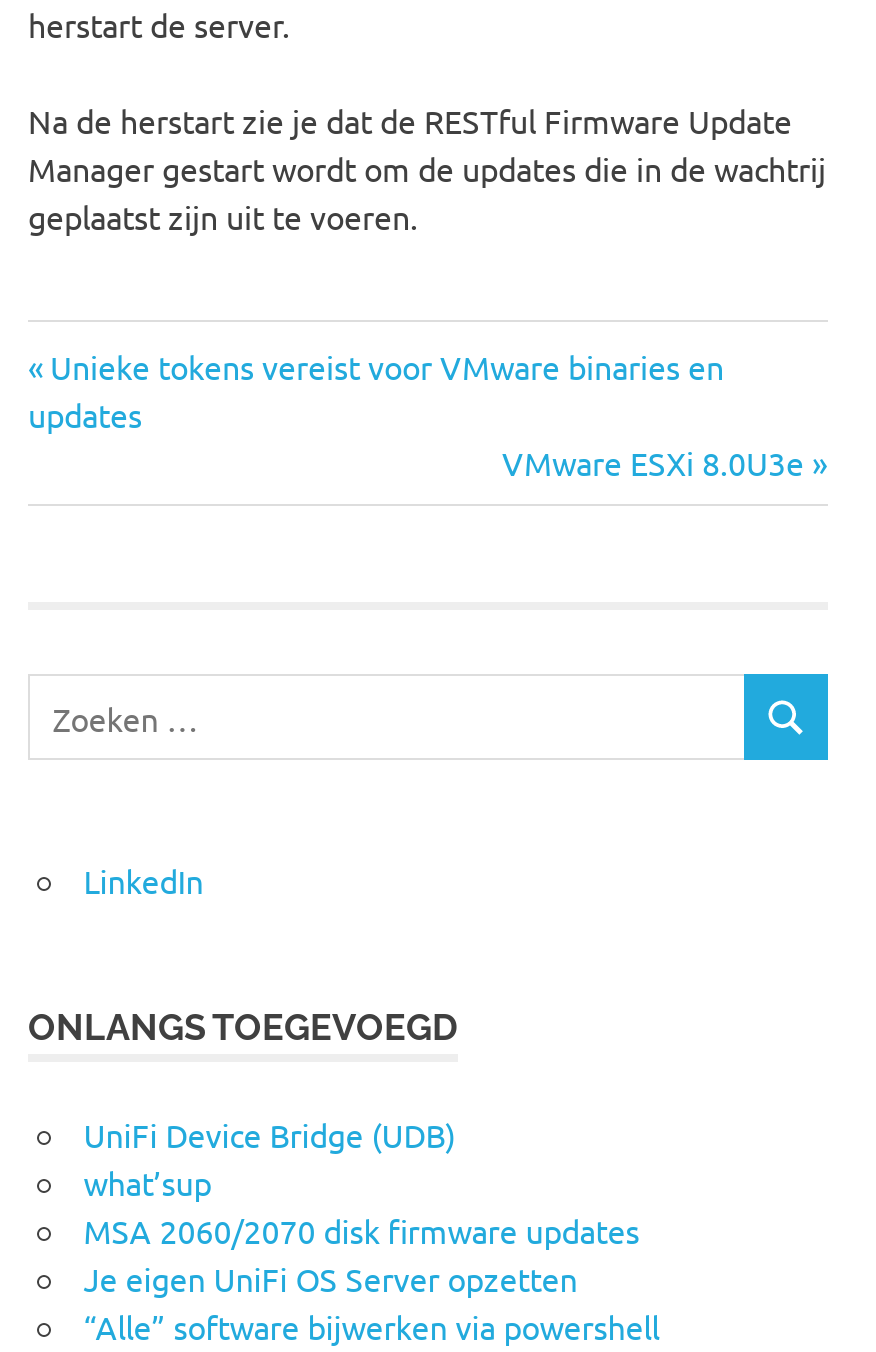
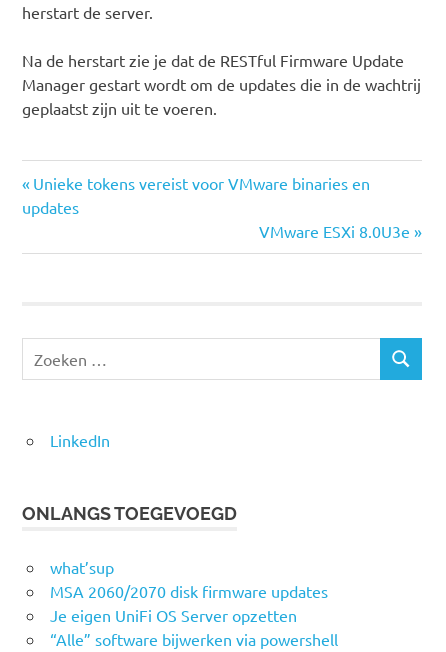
- UniFi Device Bridge (UDB)
